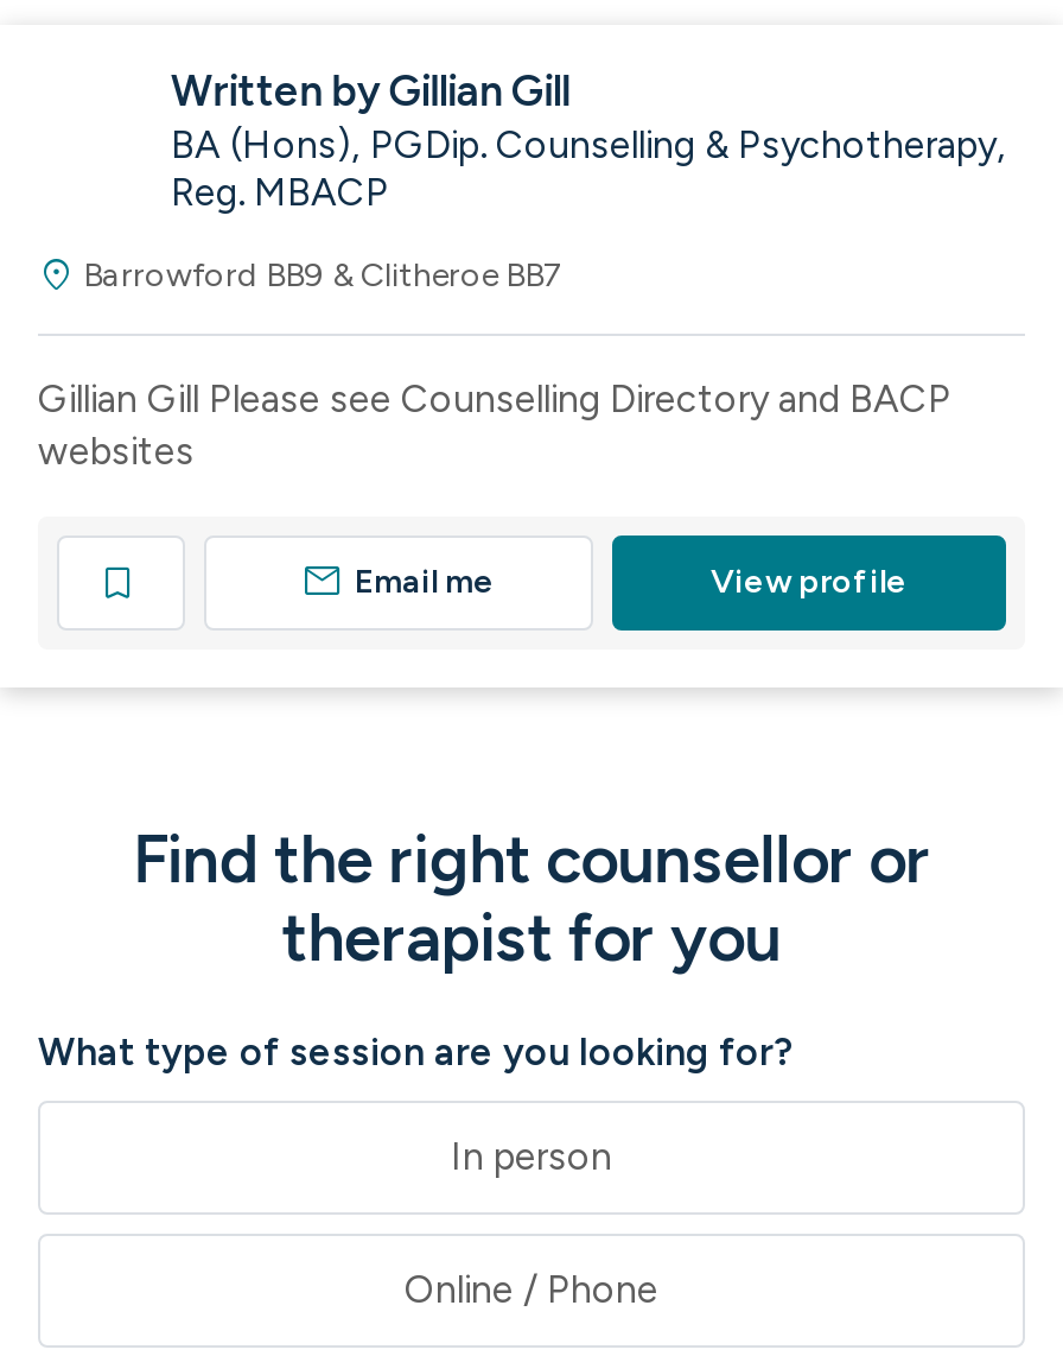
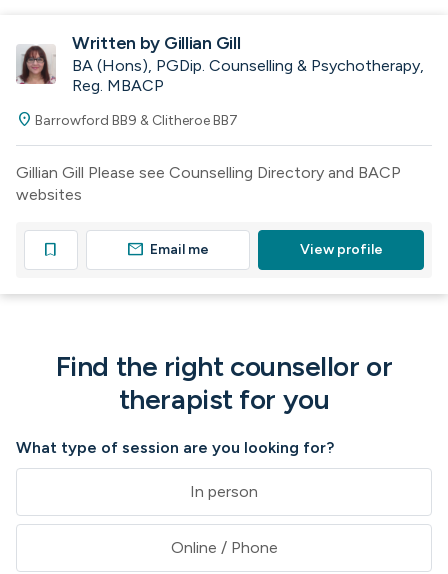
+ [image]
